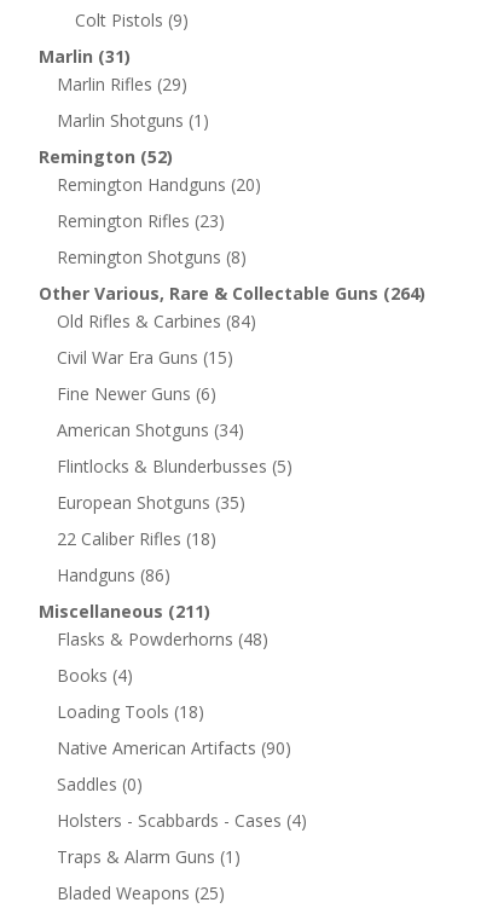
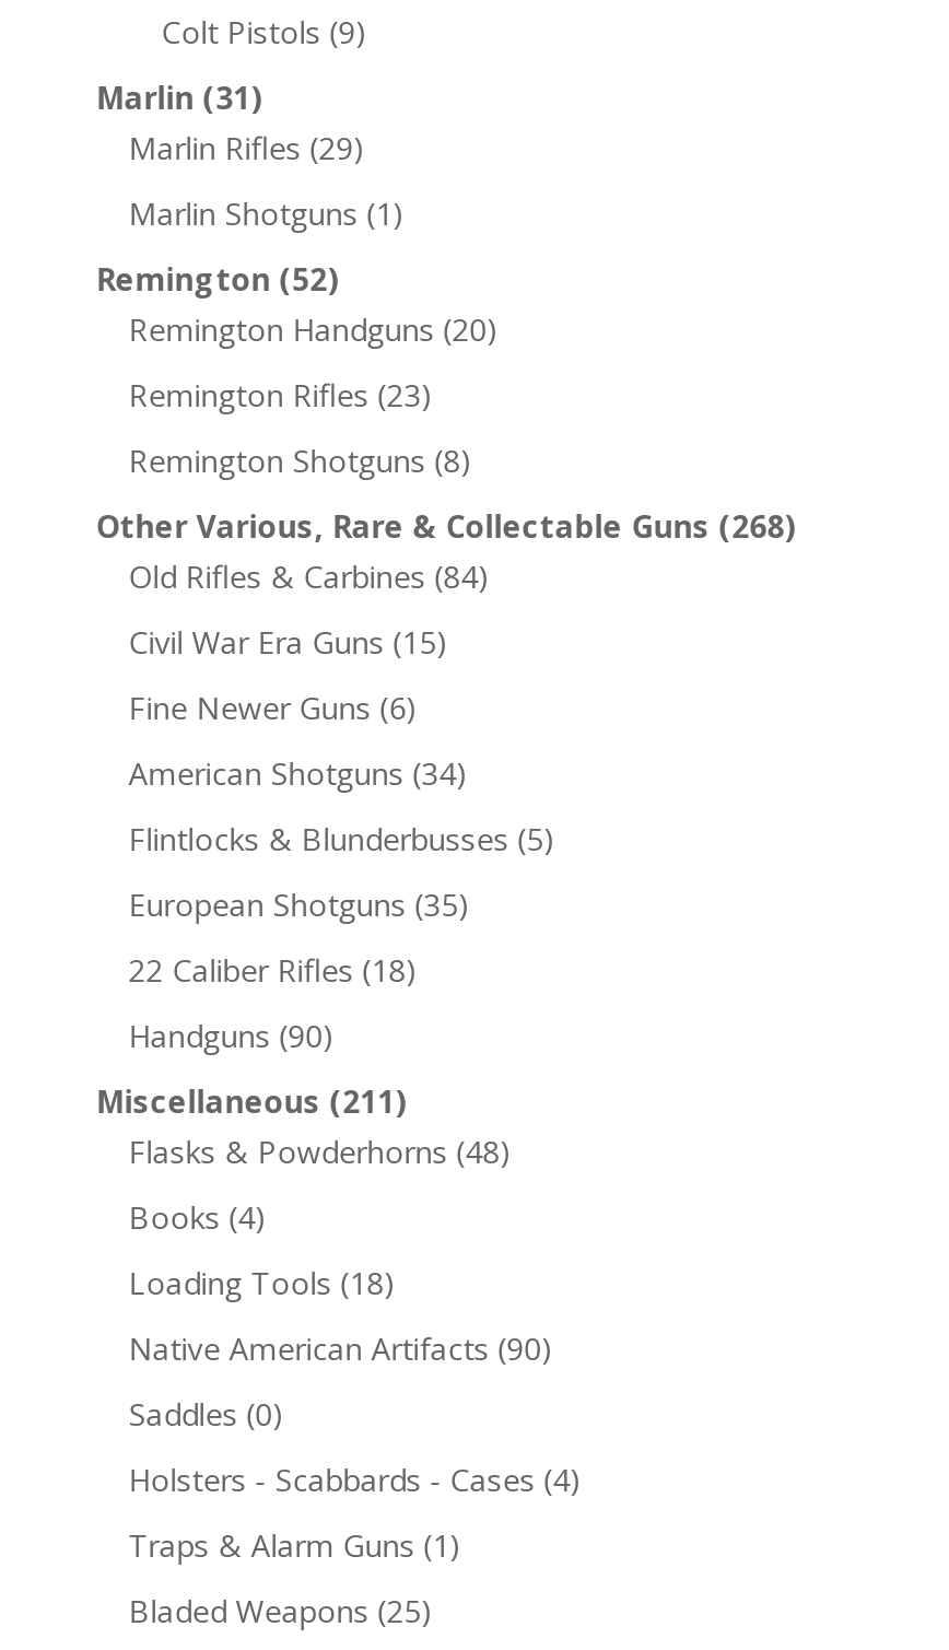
- Other Various, Rare & Collectable Guns (264)
+ Other Various, Rare & Collectable Guns (268)

- Handguns (86)
+ Handguns (90)
